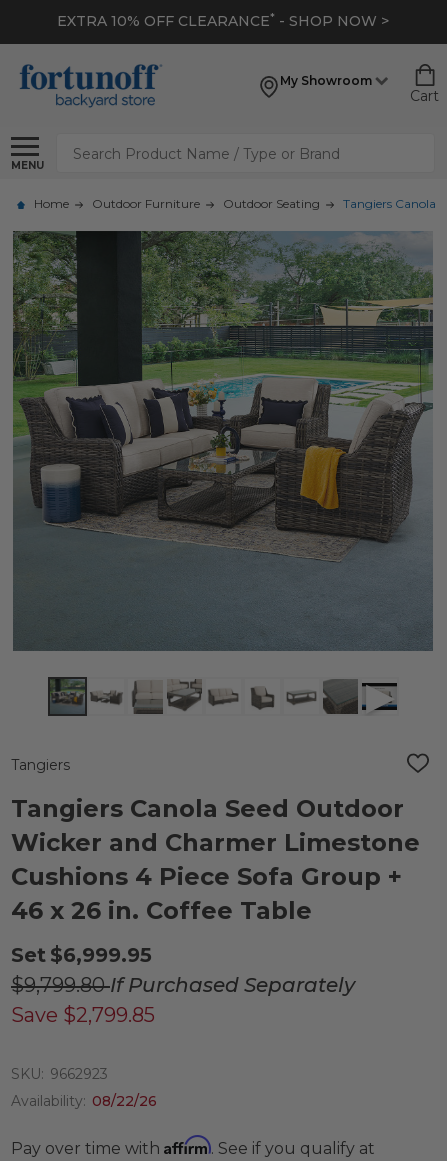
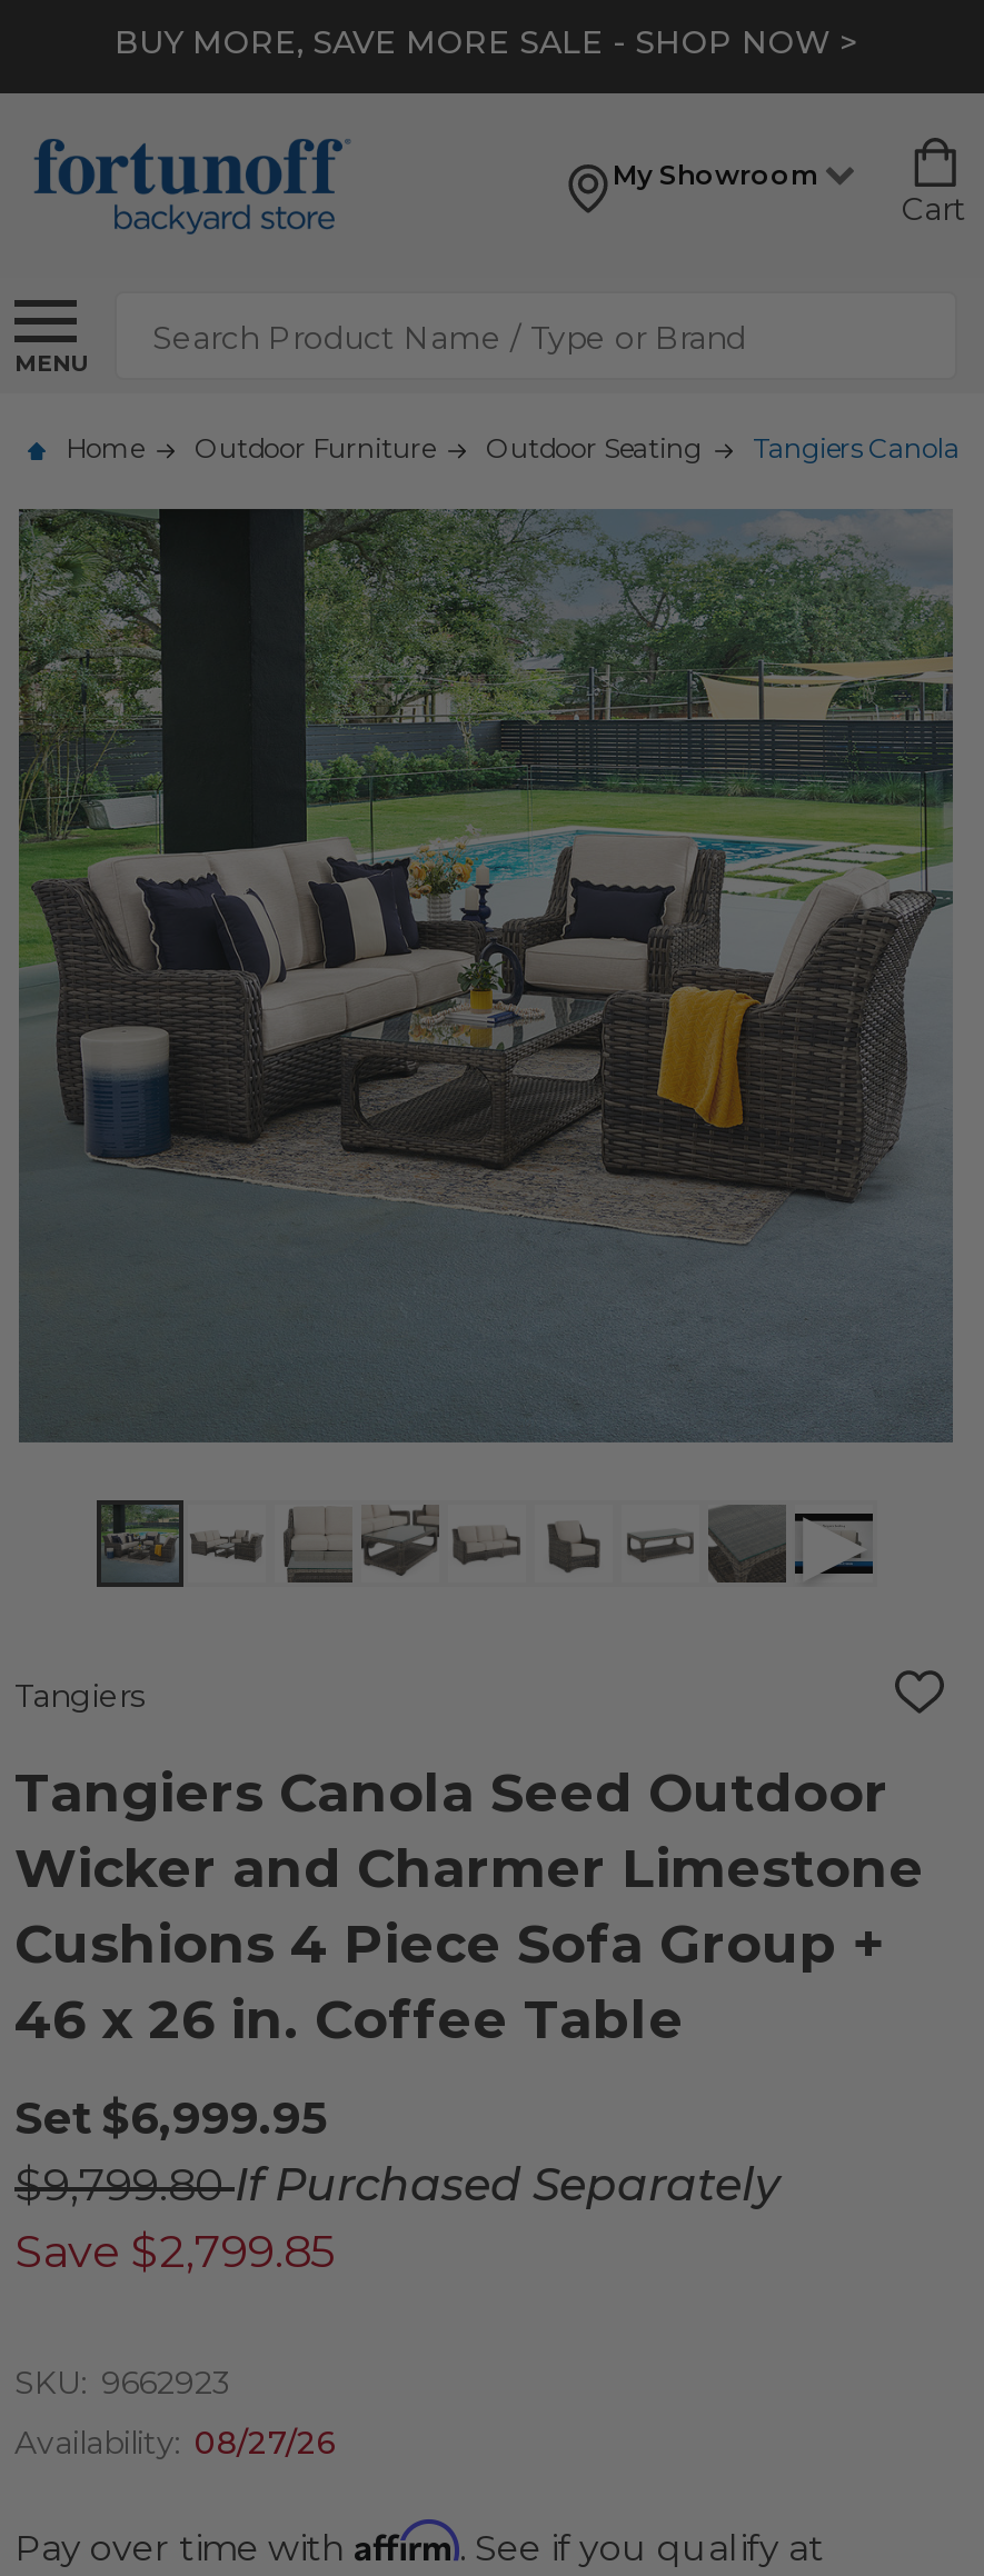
- EXTRA 10% OFF CLEARANCE * - SHOP NOW >
+ BUY MORE, SAVE MORE SALE - SHOP NOW >

- Availability: 08/22/26
+ Availability: 08/27/26
